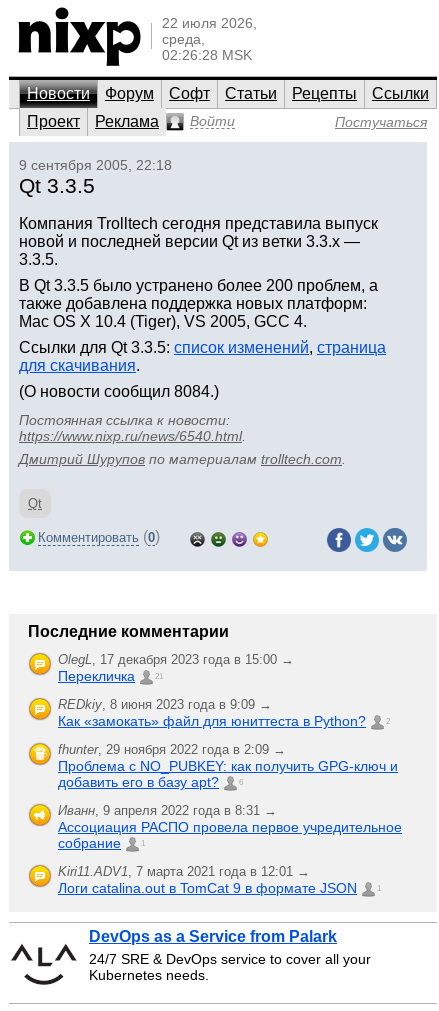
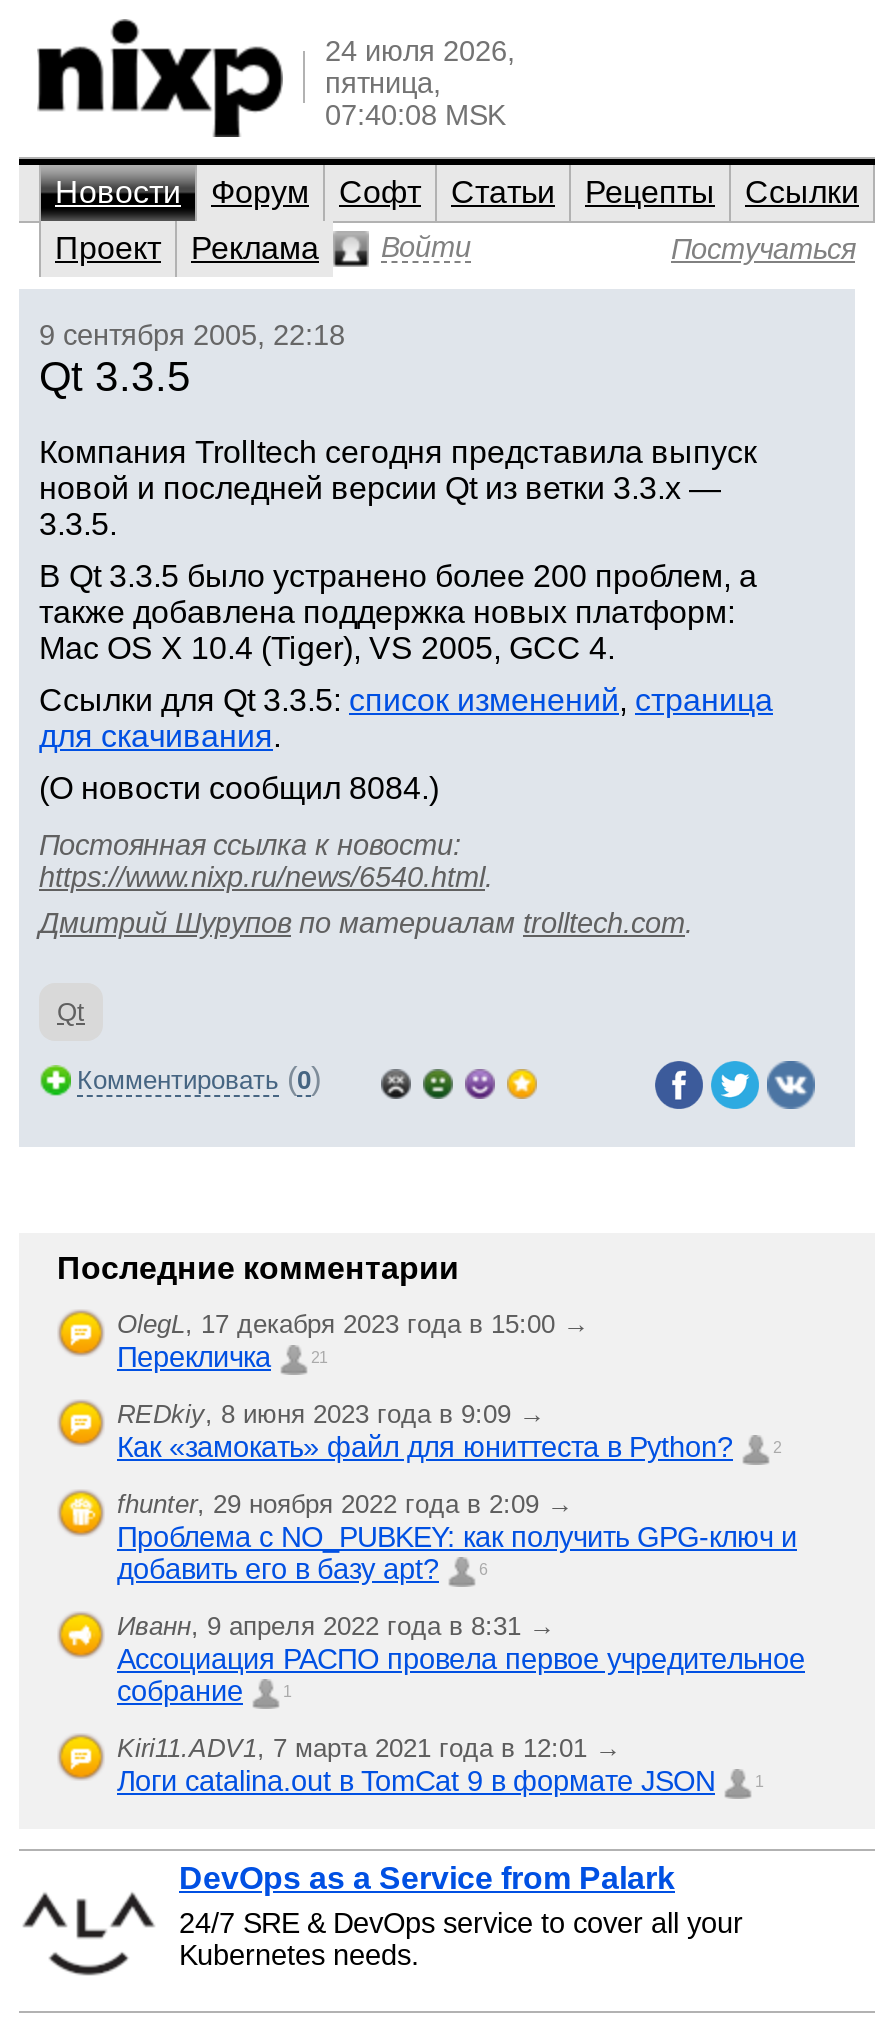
- 22 июля 2026,
- среда,
- 02:26:28 MSK
+ 24 июля 2026,
+ пятница,
+ 07:40:08 MSK
